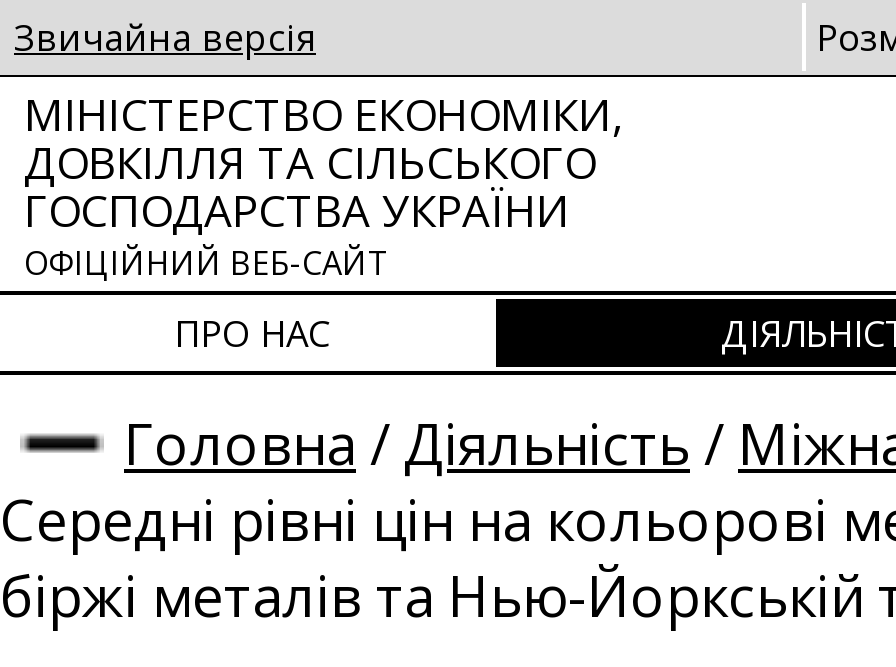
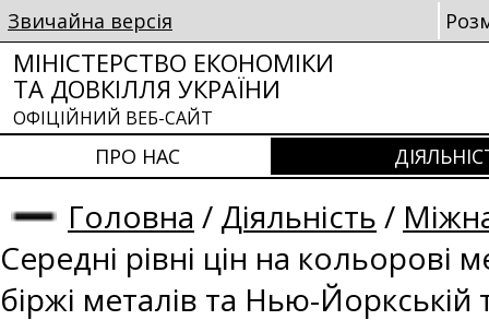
- МІНІСТЕРСТВО ЕКОНОМІКИ,
- ДОВКІЛЛЯ ТА СІЛЬСЬКОГО
- ГОСПОДАРСТВА УКРАЇНИ
+ МІНІСТЕРСТВО ЕКОНОМІКИ
+ ТА ДОВКІЛЛЯ УКРАЇНИ
